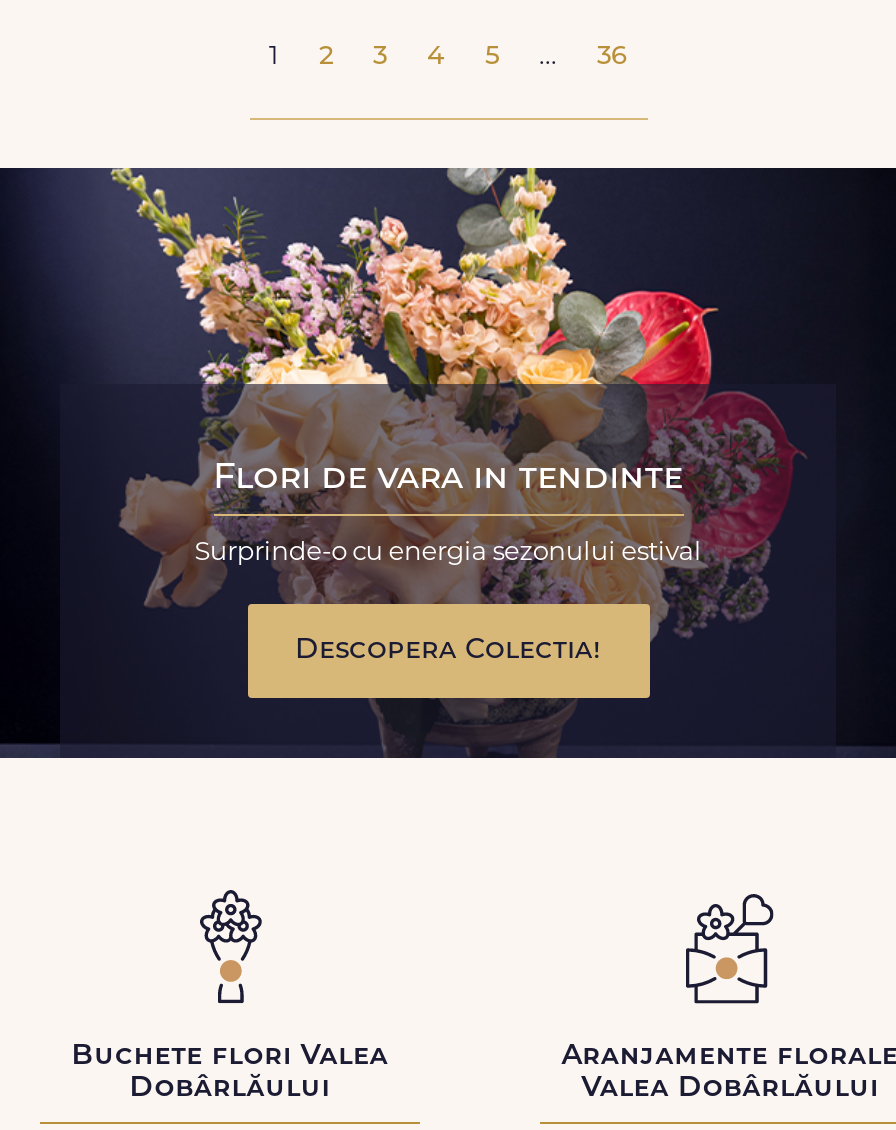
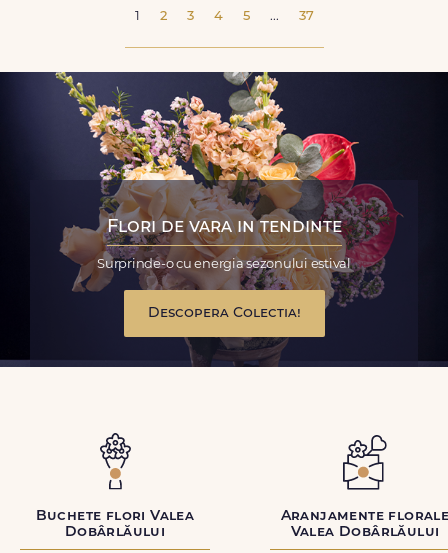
- 36
+ 37
